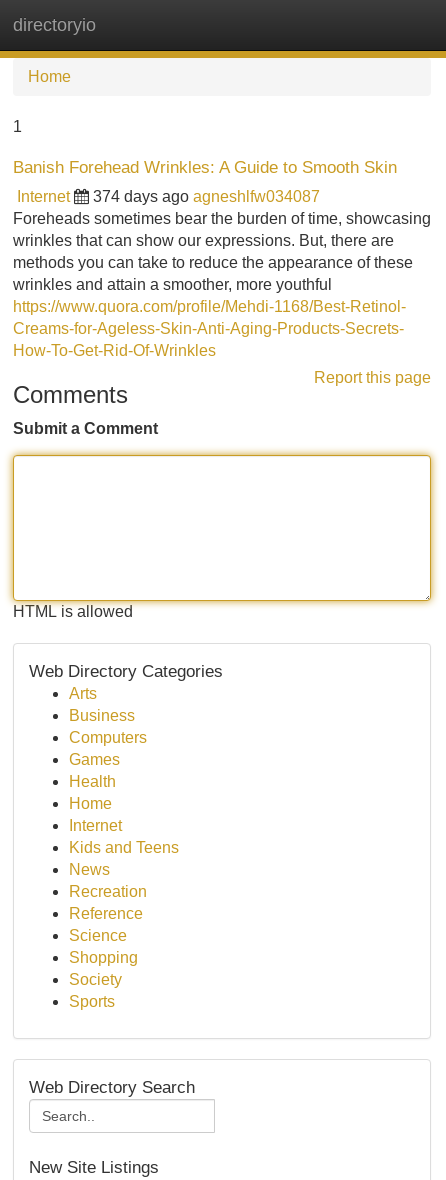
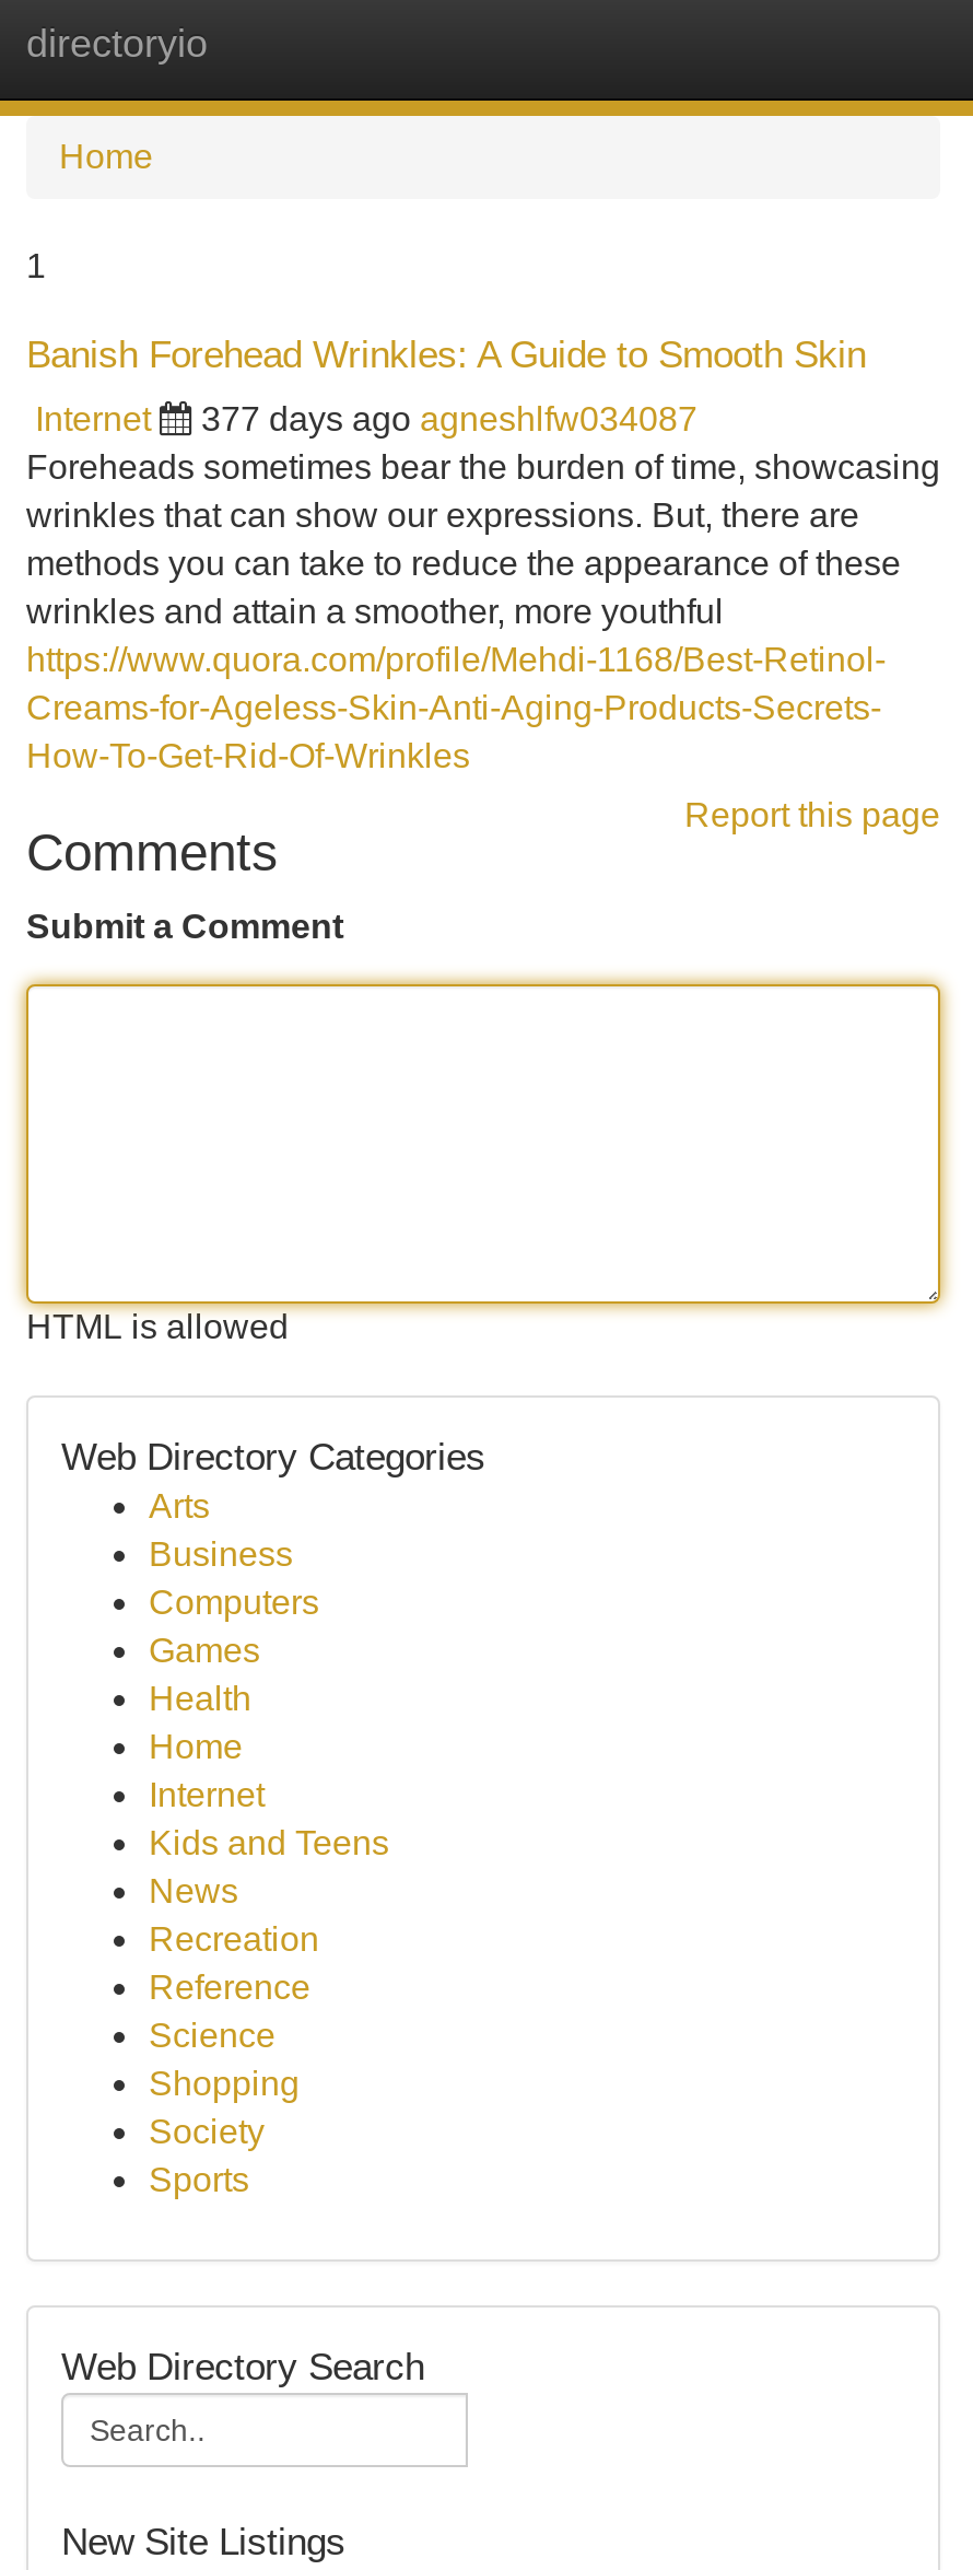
- 374 days ago agneshlfw034087
+ 377 days ago agneshlfw034087
